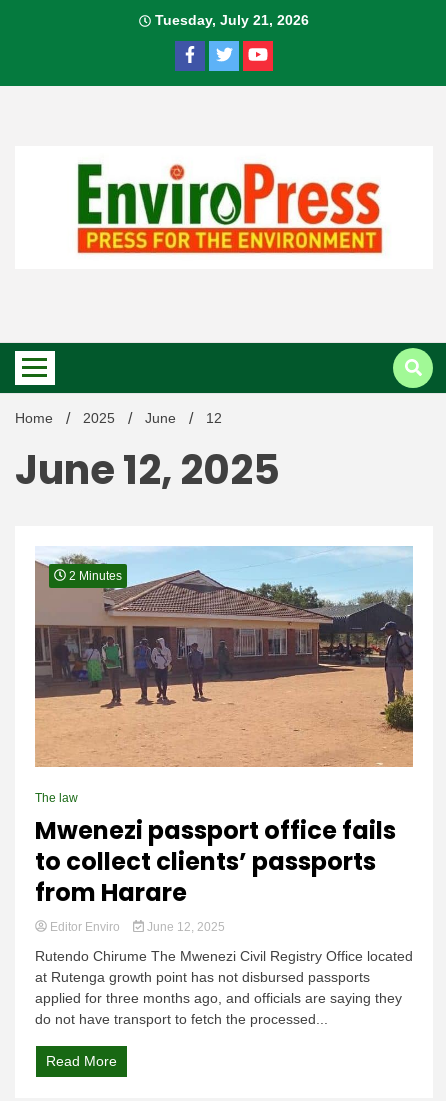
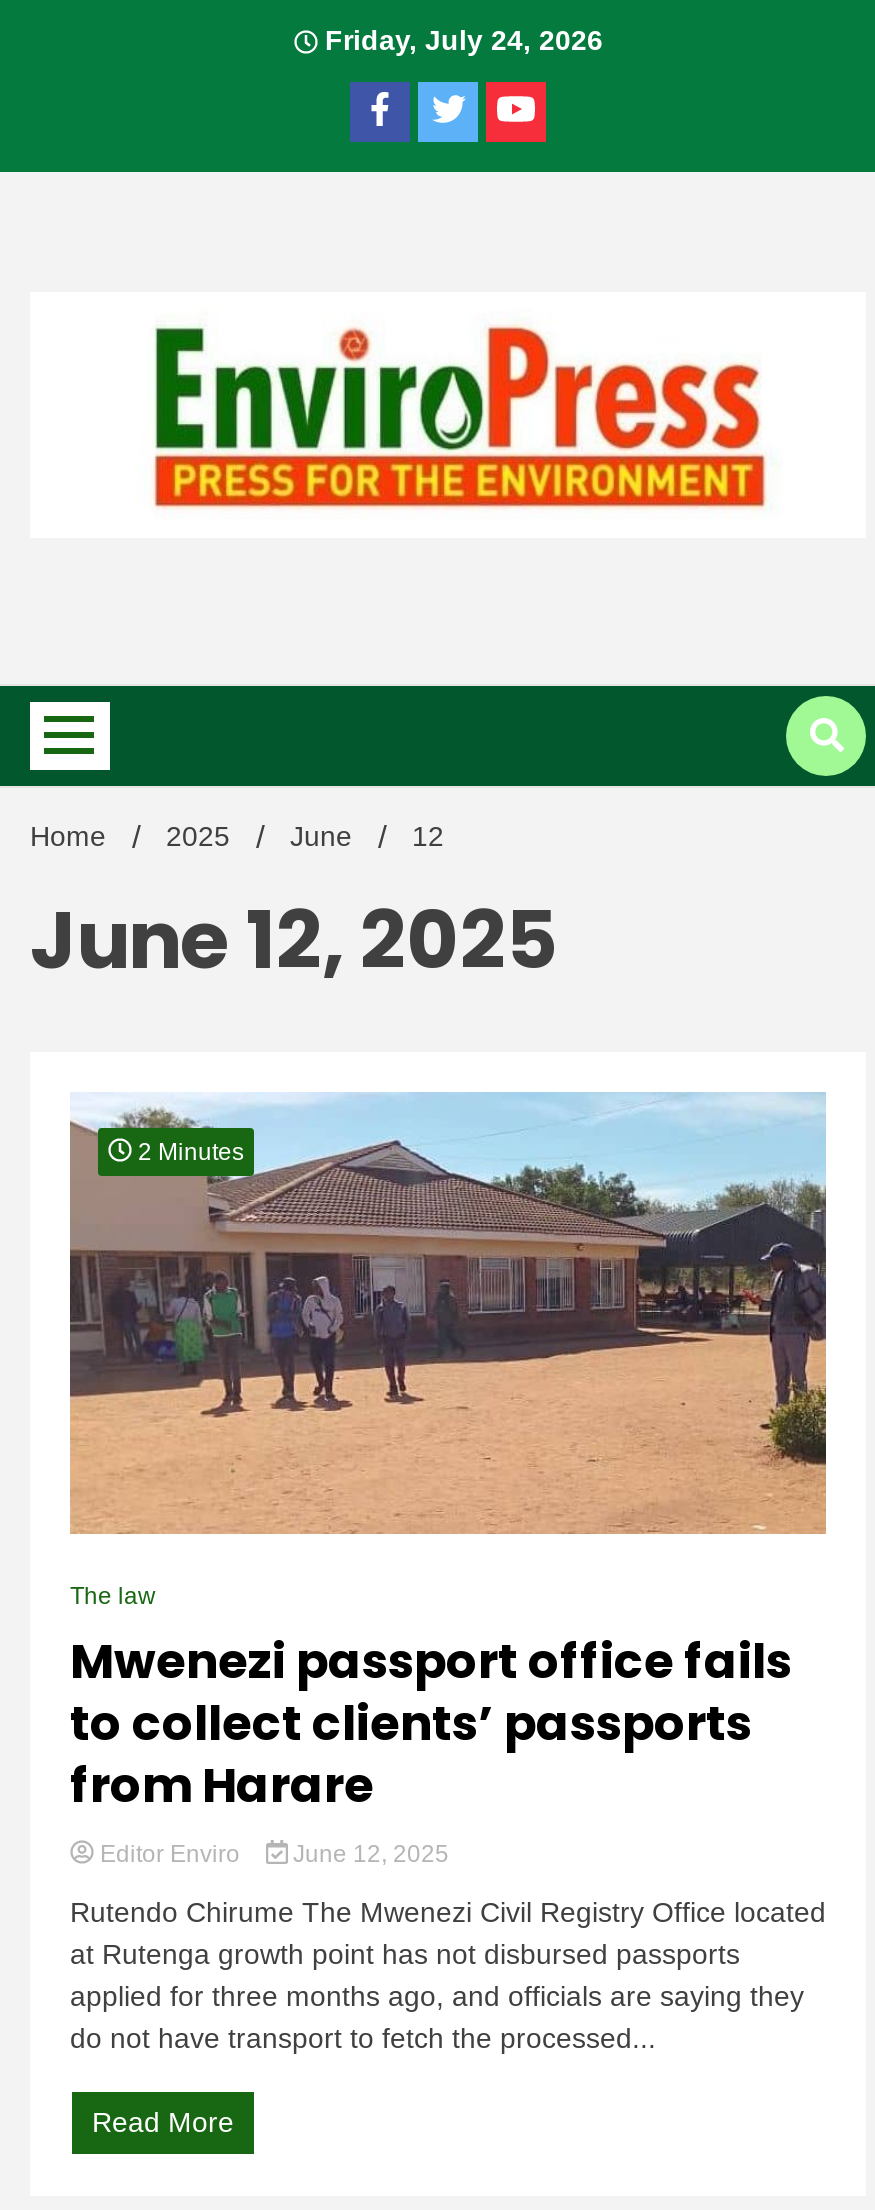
- Tuesday, July 21, 2026
+ Friday, July 24, 2026
